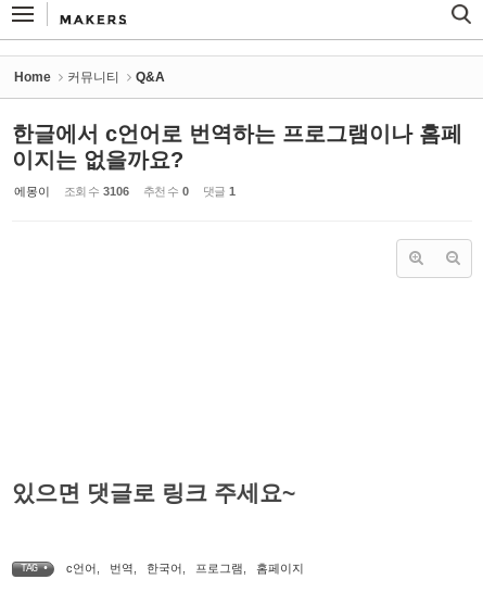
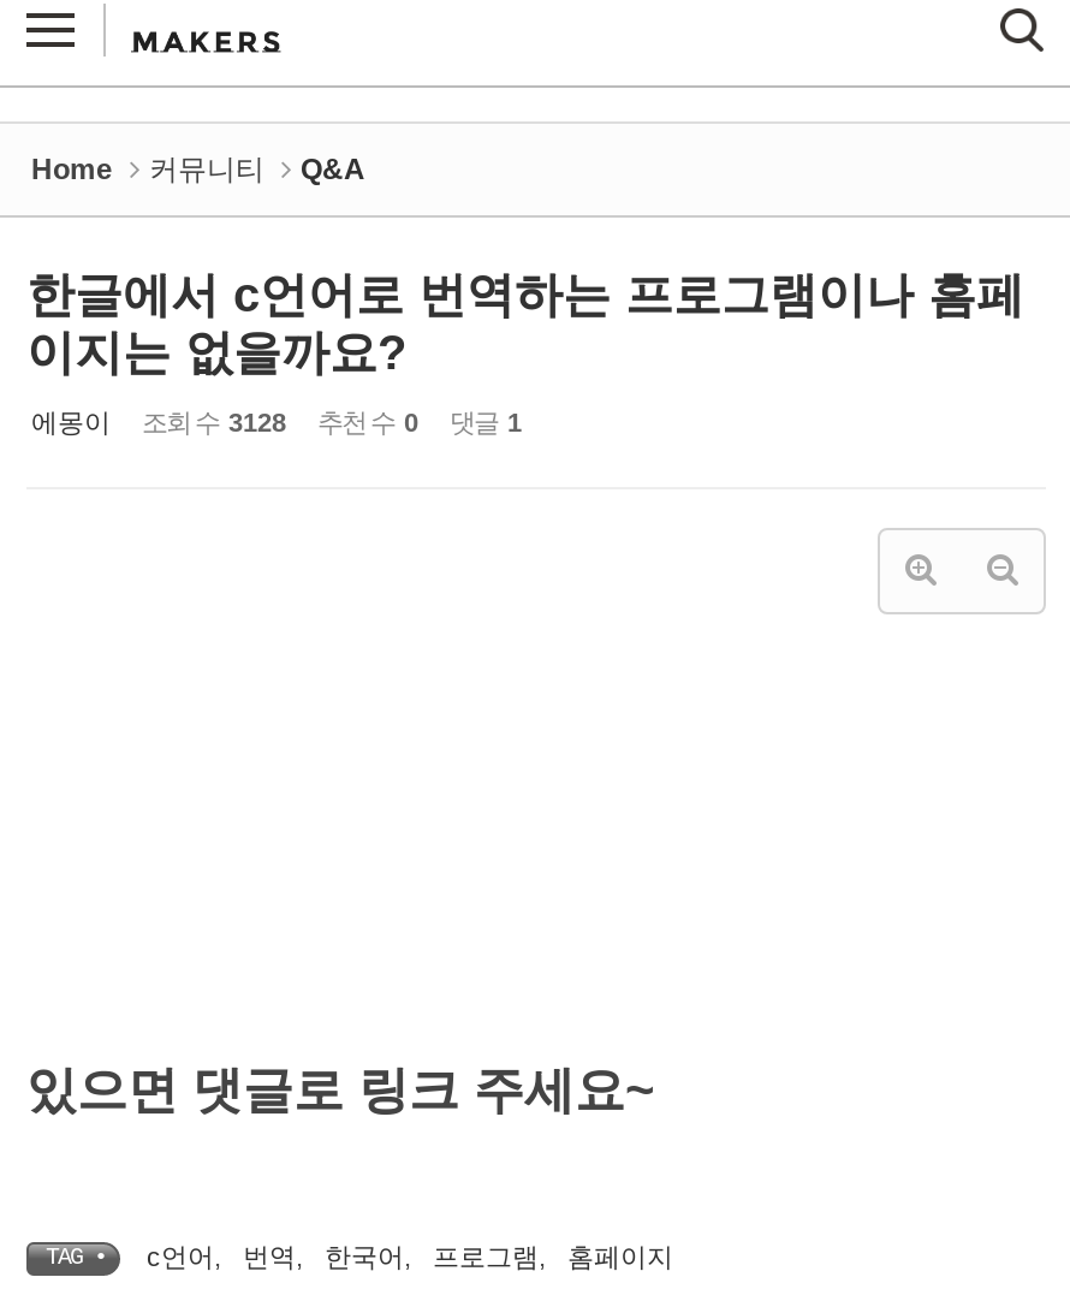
- 에몽이 조회 수 3106 추천 수 0 댓글 1
+ 에몽이 조회 수 3128 추천 수 0 댓글 1
